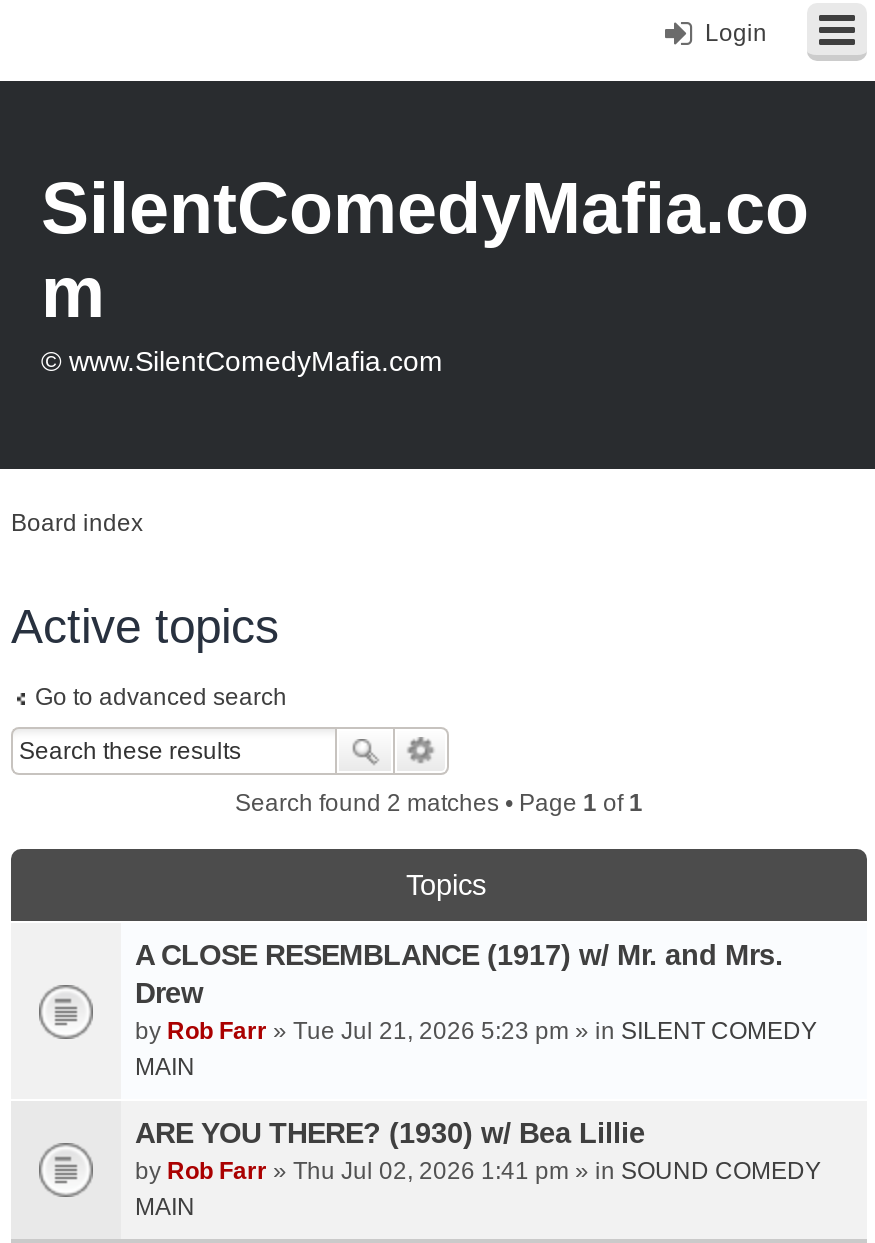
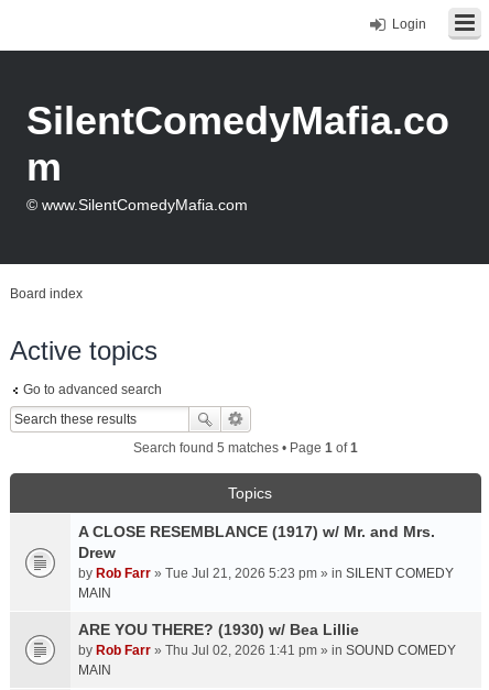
- Search found 2 matches • Page 1 of 1
+ Search found 5 matches • Page 1 of 1
